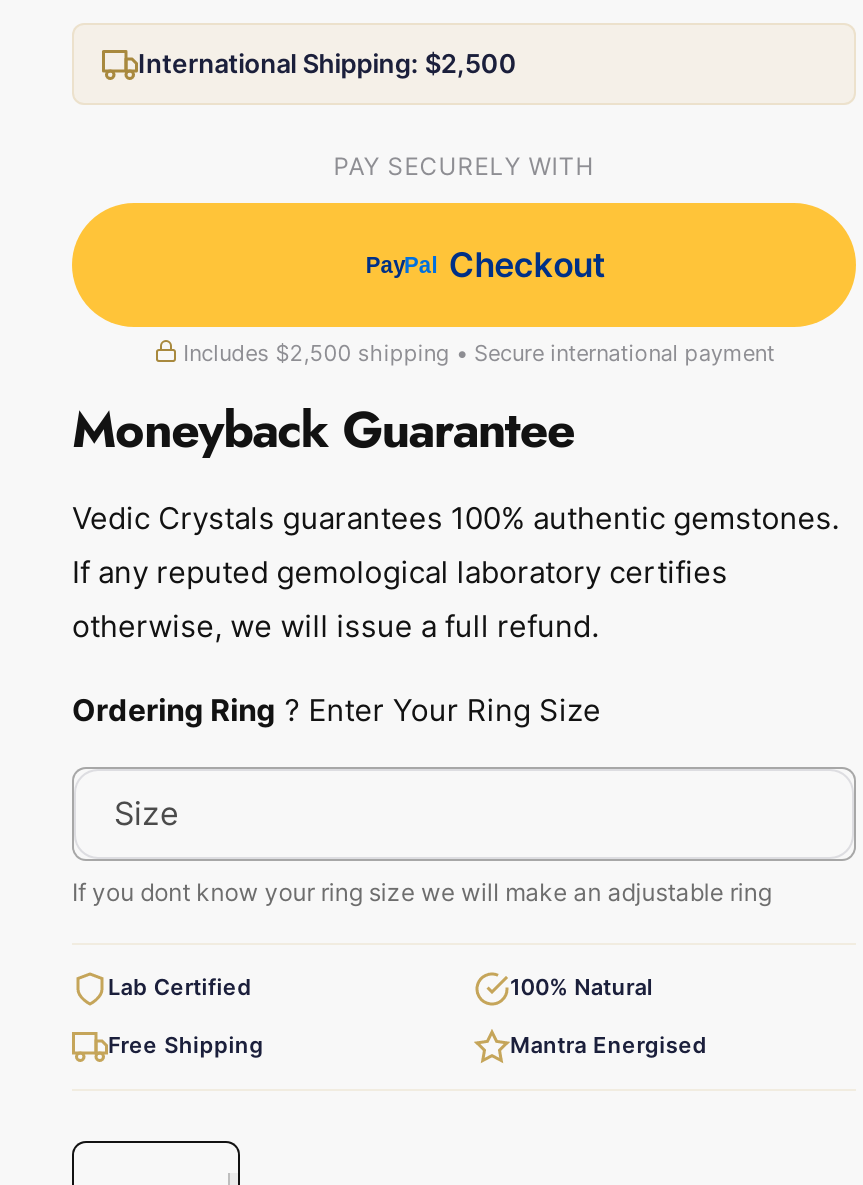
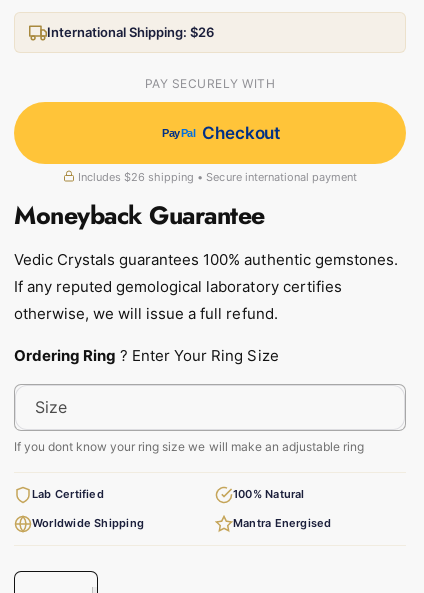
- International Shipping: $2,500
+ International Shipping: $26

- Includes $2,500 shipping • Secure international payment
+ Includes $26 shipping • Secure international payment

- Free Shipping
+ Worldwide Shipping
